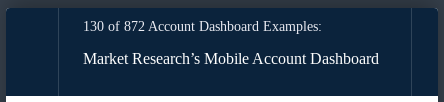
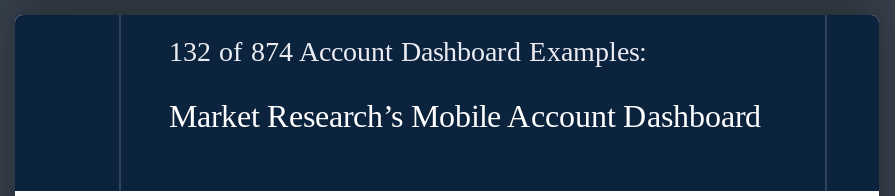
- 130 of 872 Account Dashboard Examples:
+ 132 of 874 Account Dashboard Examples:
